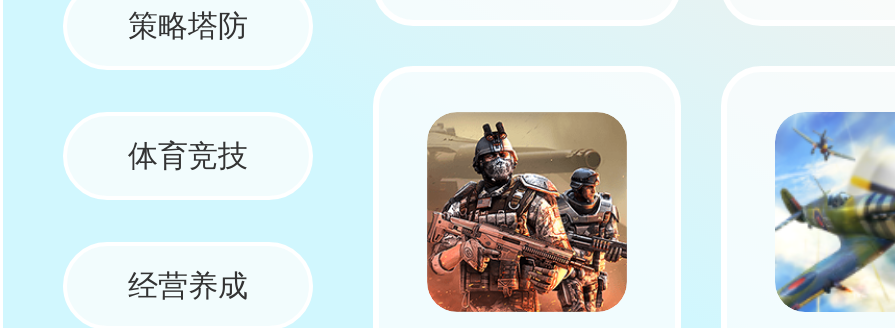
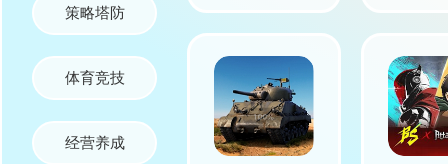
- [image]
+ [image]

- [image]
+ [image]
